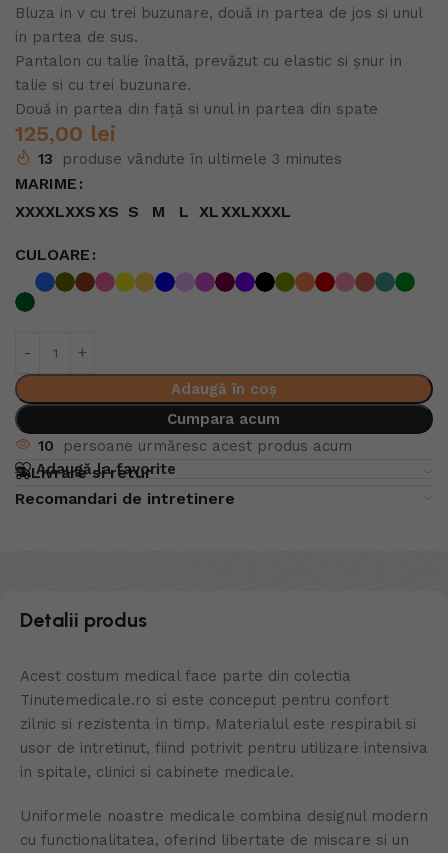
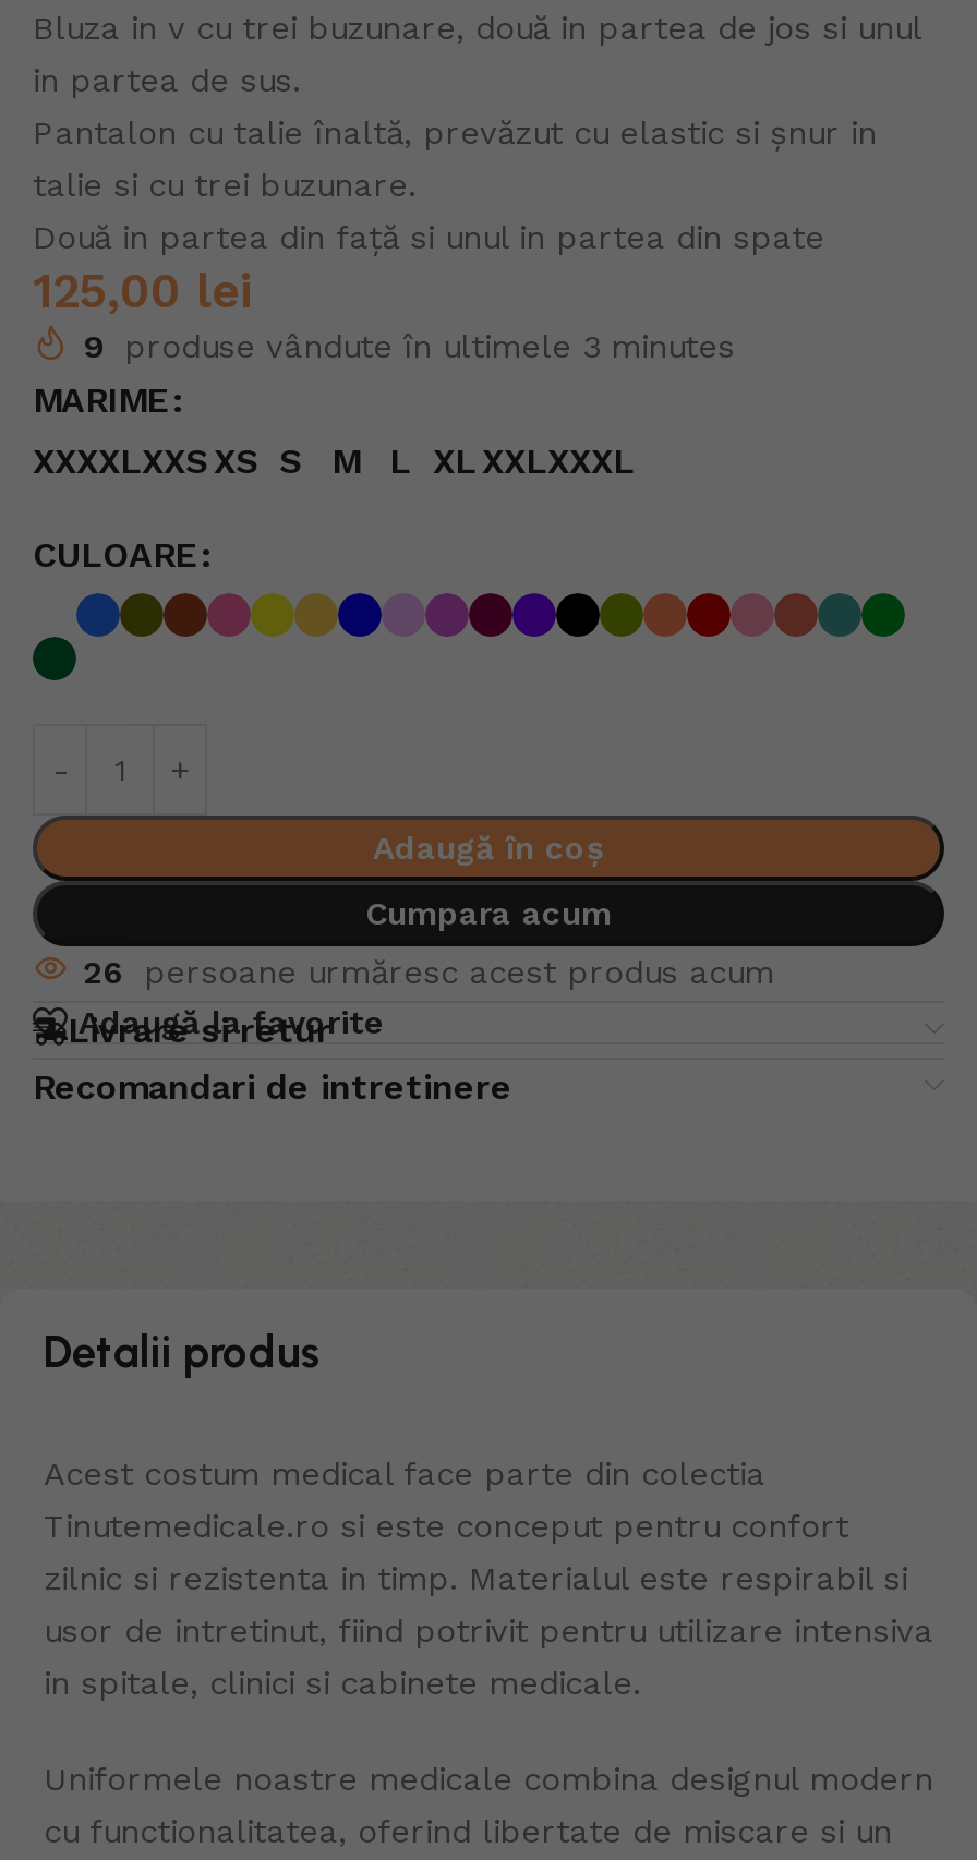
- 13 produse vândute în ultimele 3 minutes
+ 9 produse vândute în ultimele 3 minutes

- 10 persoane urmăresc acest produs acum
+ 26 persoane urmăresc acest produs acum
